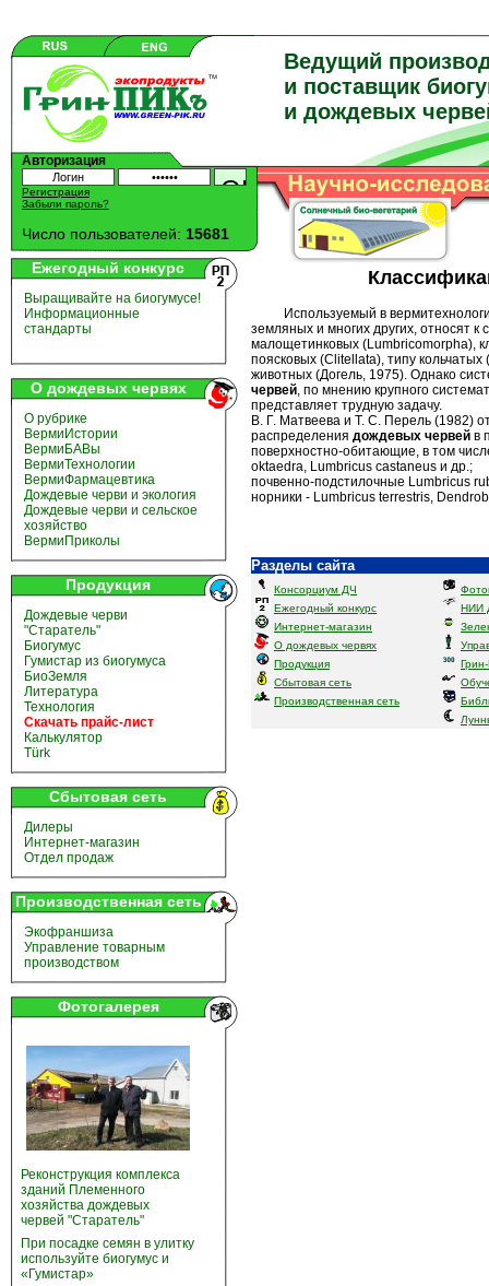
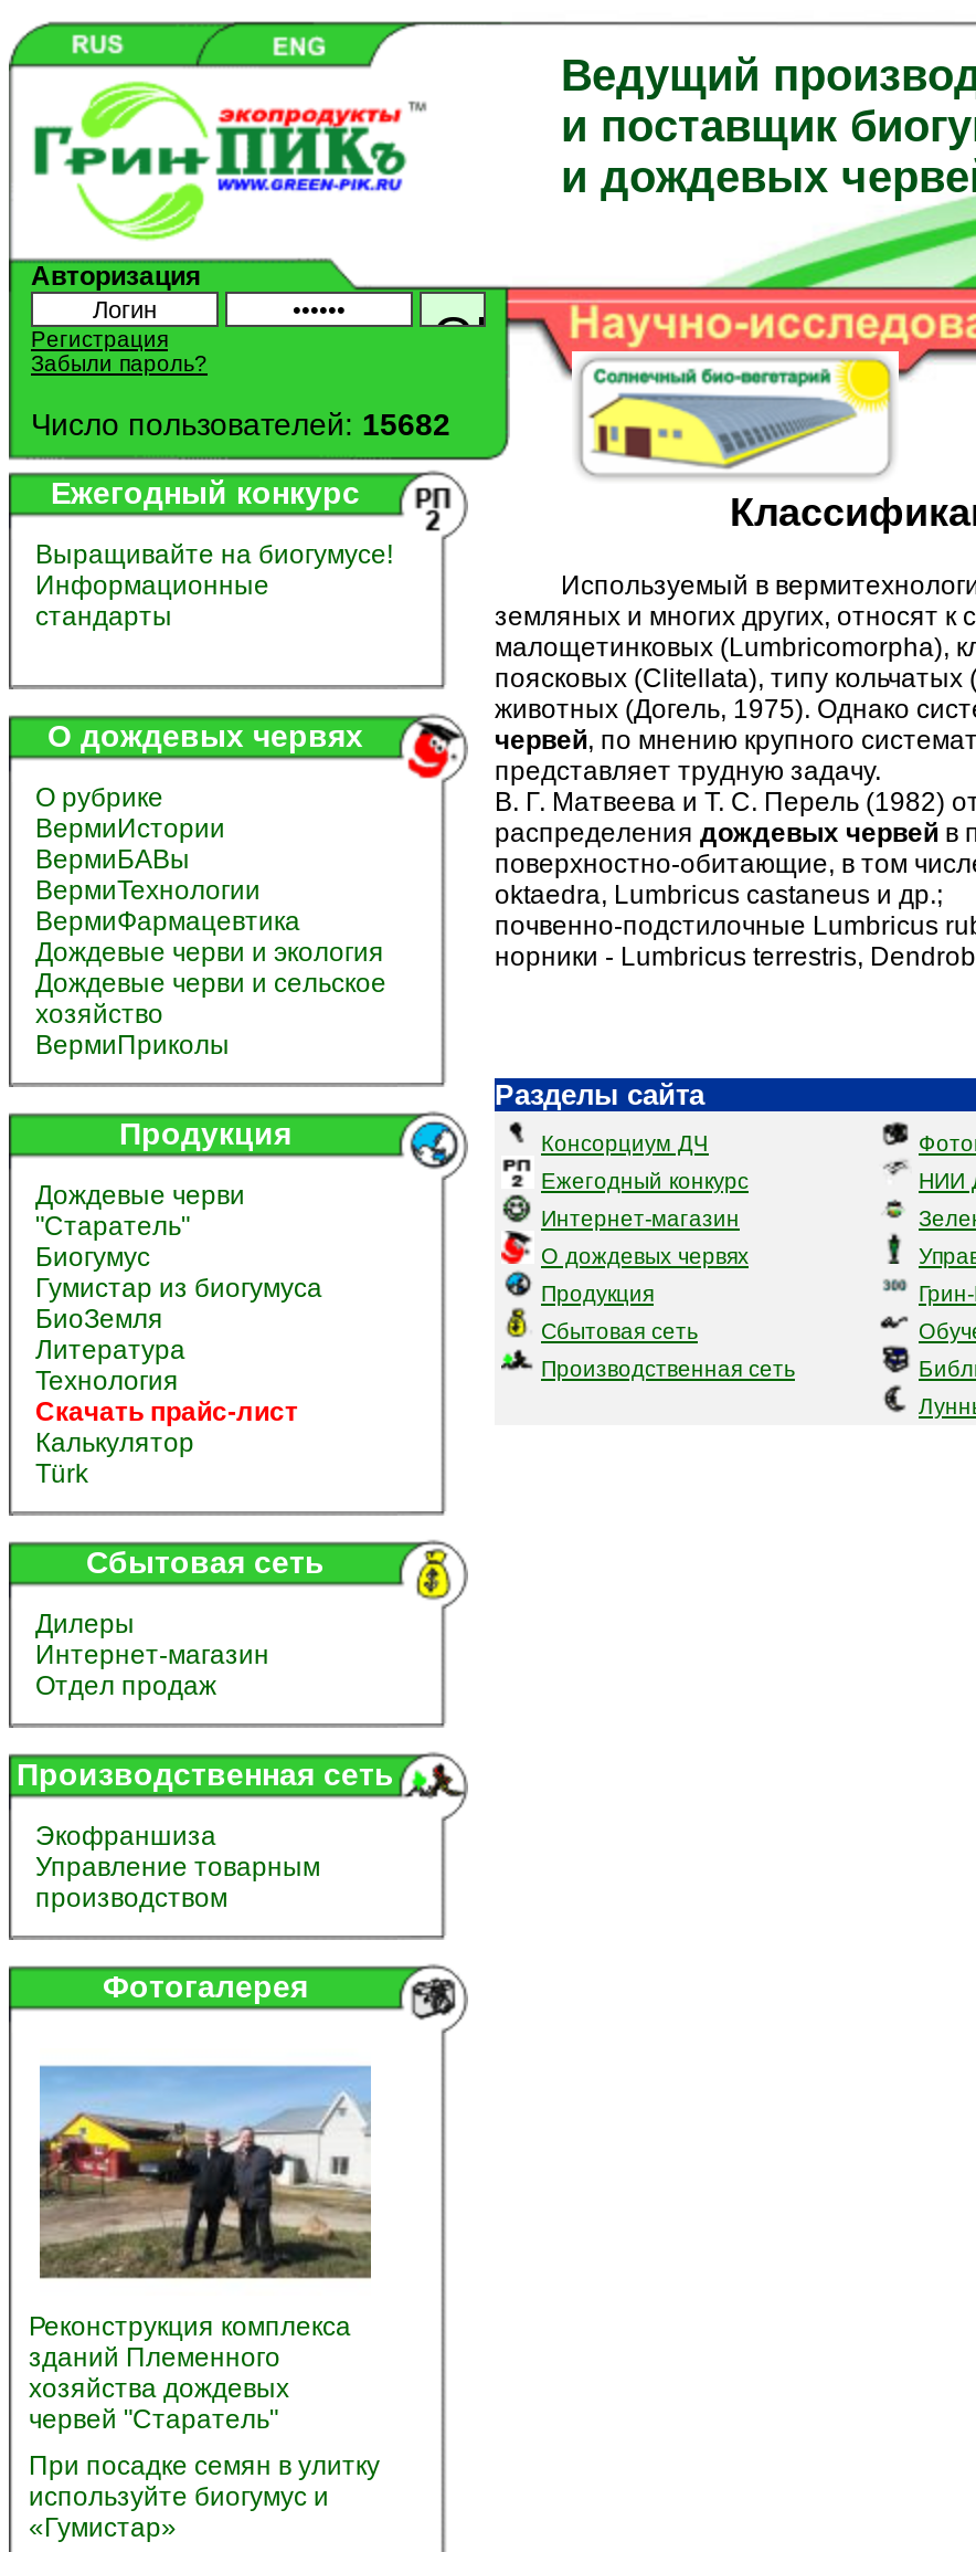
- Число пользователей: 15681
+ Число пользователей: 15682
